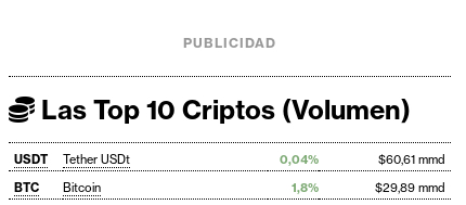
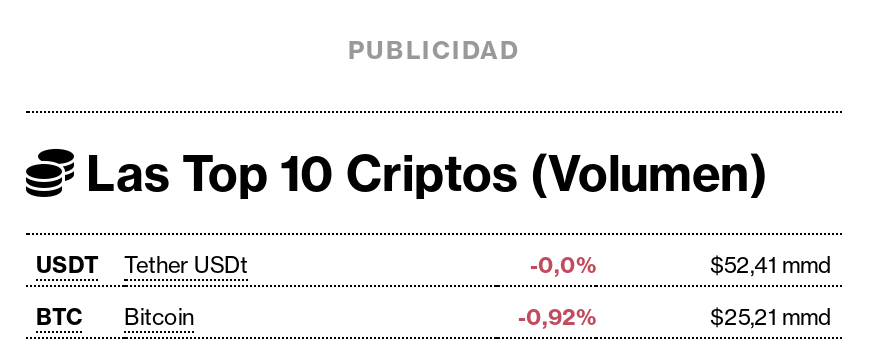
- 0,04%
+ -0,0%

- $60,61 mmd
+ $52,41 mmd

- 1,8%
+ -0,92%

- $29,89 mmd
+ $25,21 mmd
